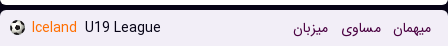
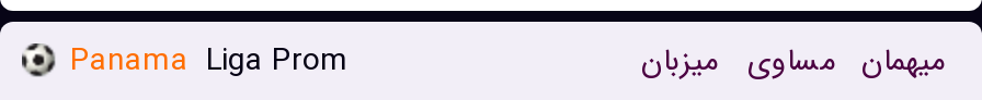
- Iceland U19 League
+ Panama Liga Prom
